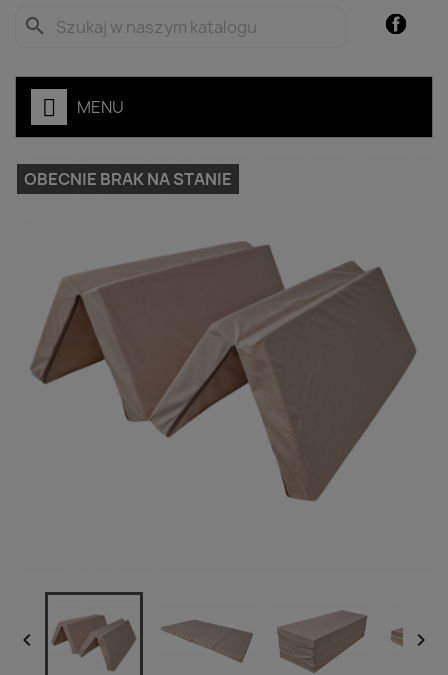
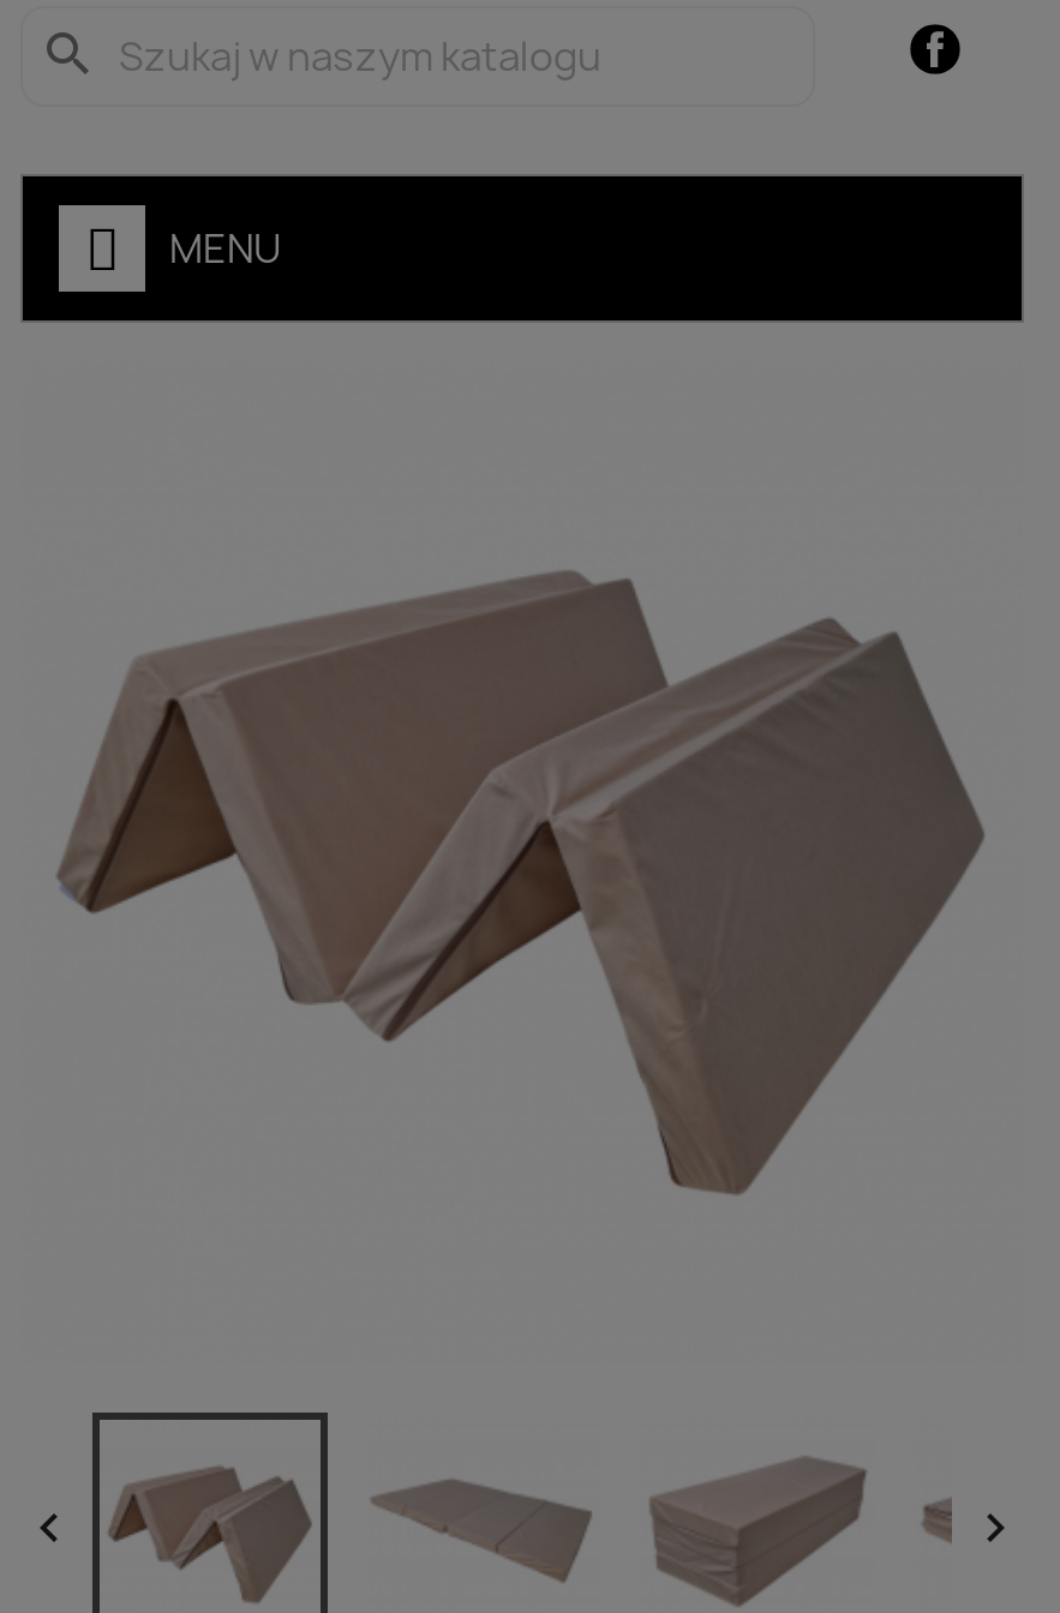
- OBECNIE BRAK NA STANIE
